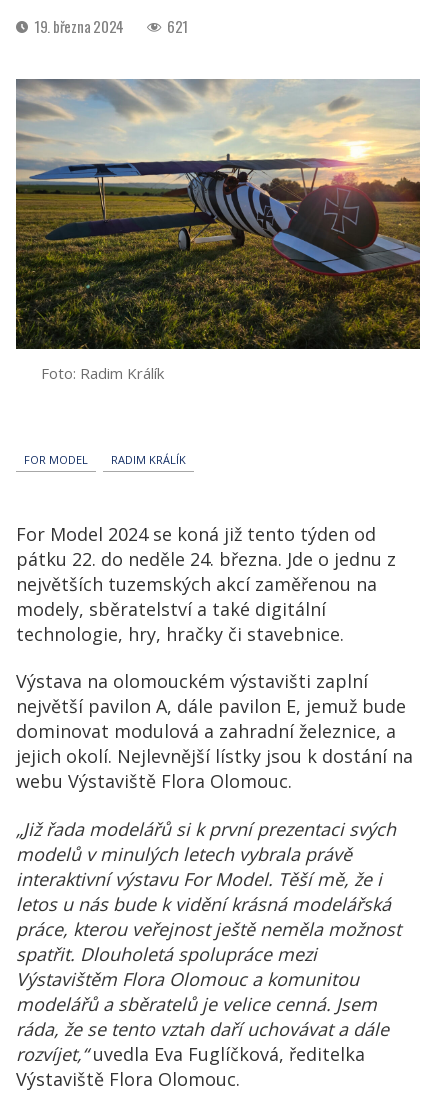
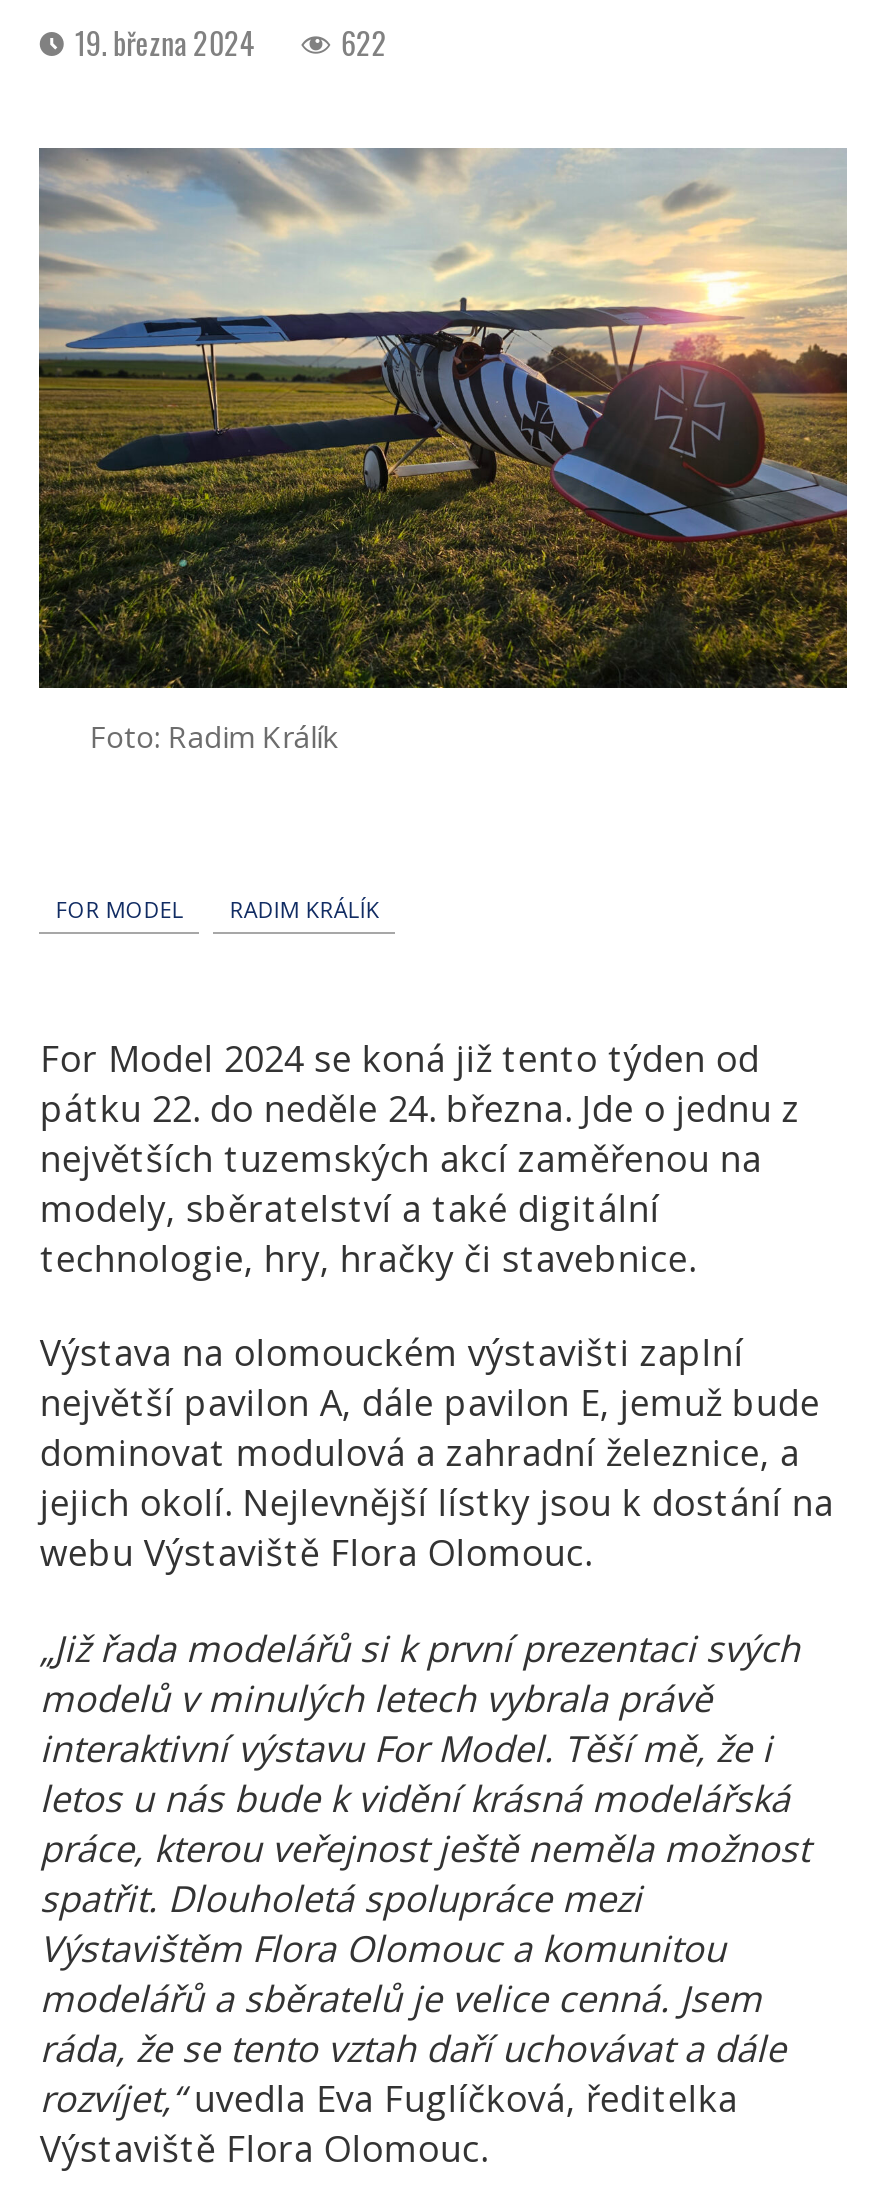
- 621
+ 622
